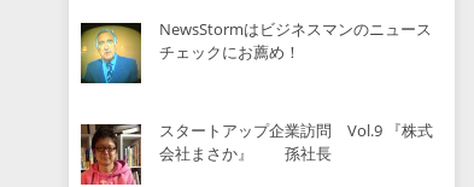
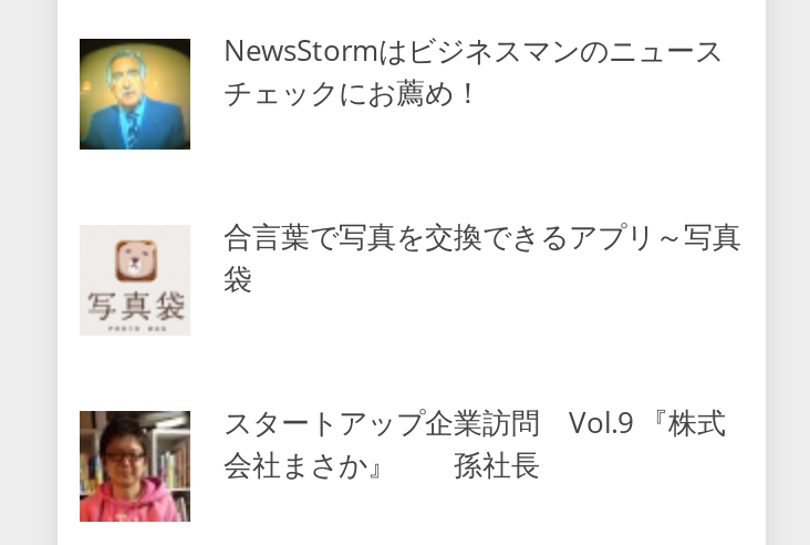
+ [image]
+ 合言葉で写真を交換できるアプリ～写真
+ 袋
